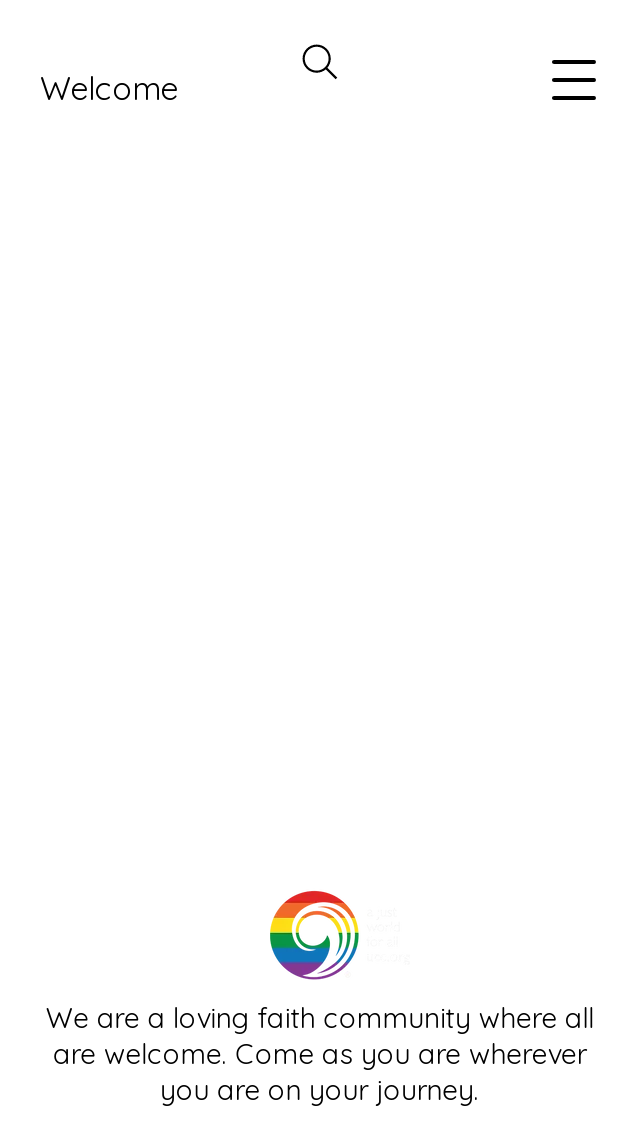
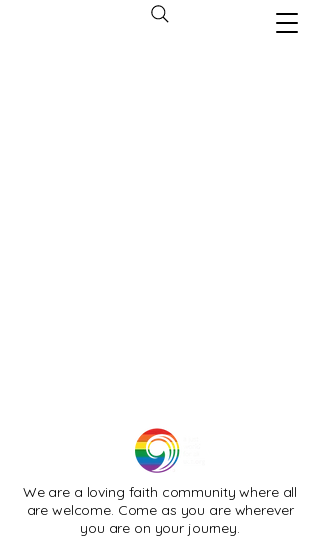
- Welcome
